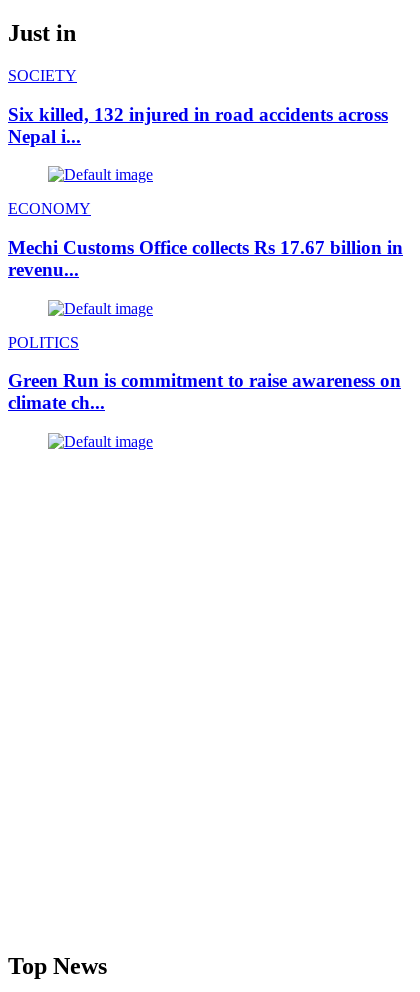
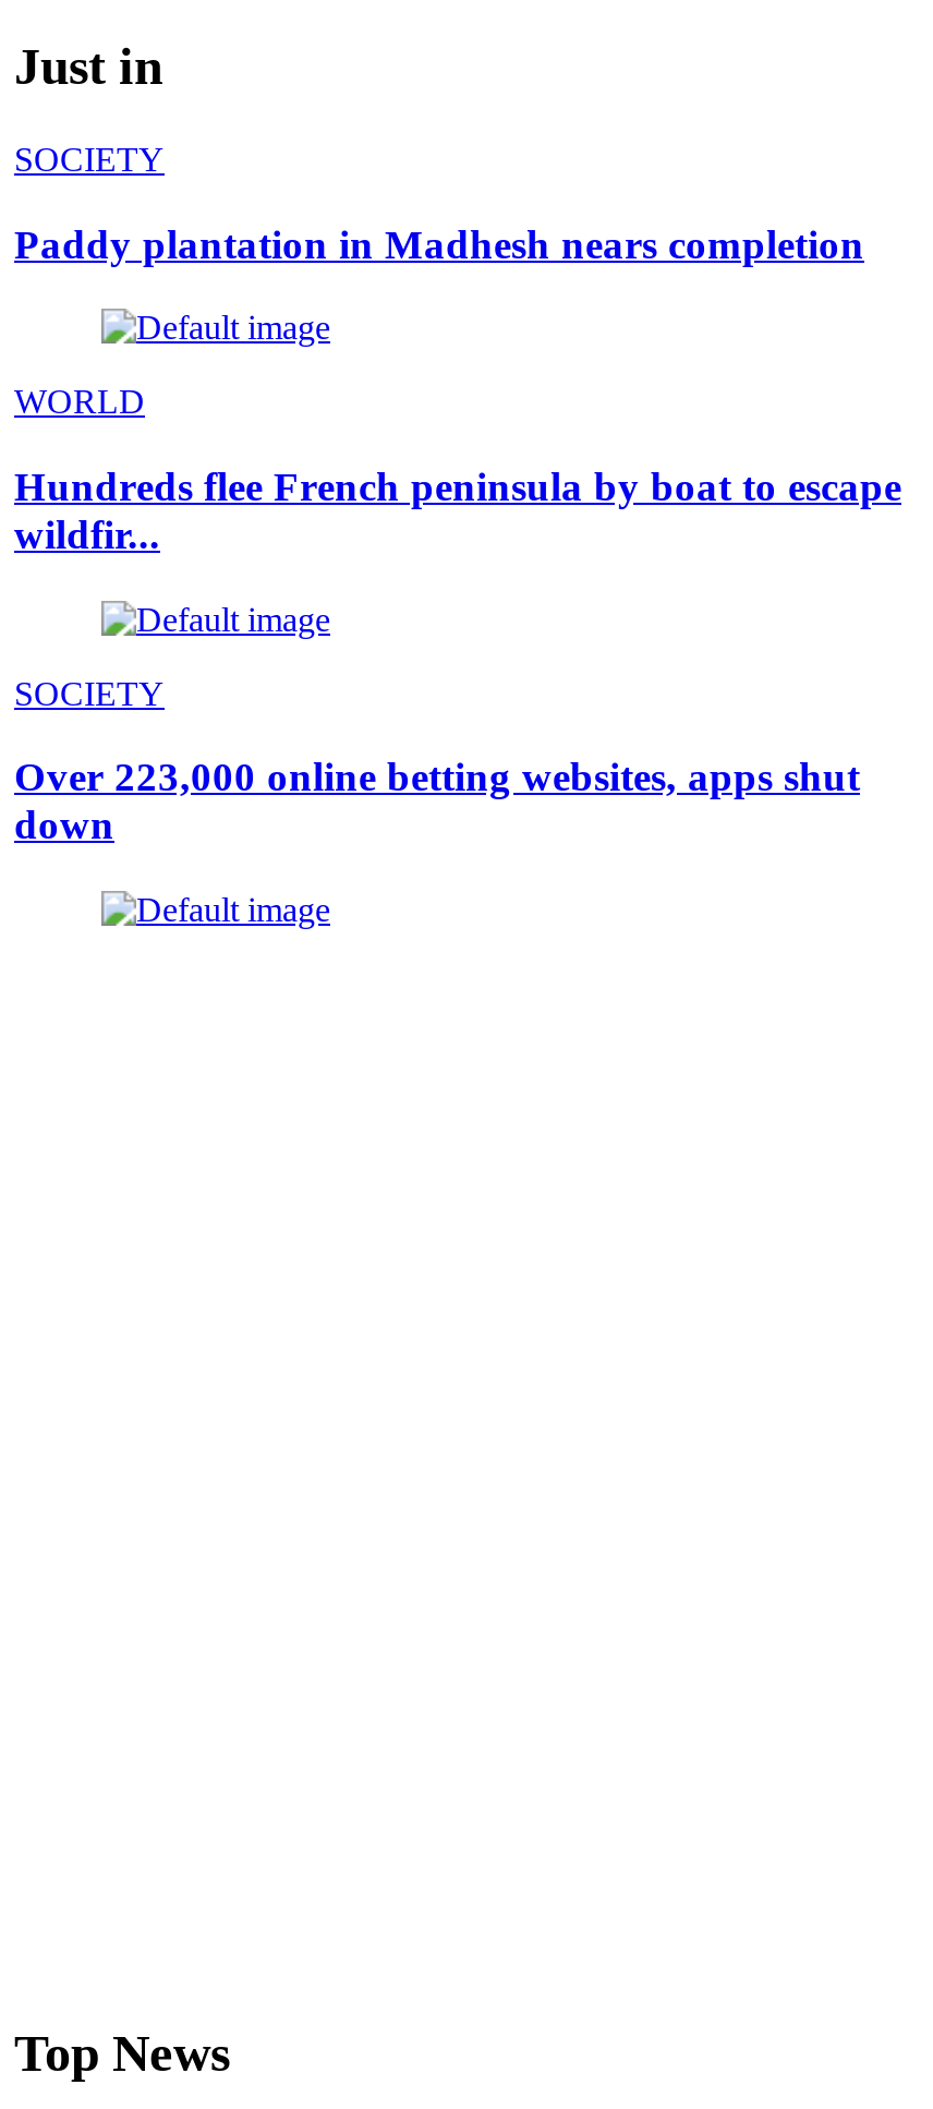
- Six killed, 132 injured in road accidents across
- Nepal i...
+ Paddy plantation in Madhesh nears completion

- ECONOMY
+ WORLD

- Mechi Customs Office collects Rs 17.67 billion in
- revenu...
+ Hundreds flee French peninsula by boat to escape
+ wildfir...

- POLITICS
+ SOCIETY

- Green Run is commitment to raise awareness on
- climate ch...
+ Over 223,000 online betting websites, apps shut
+ down
